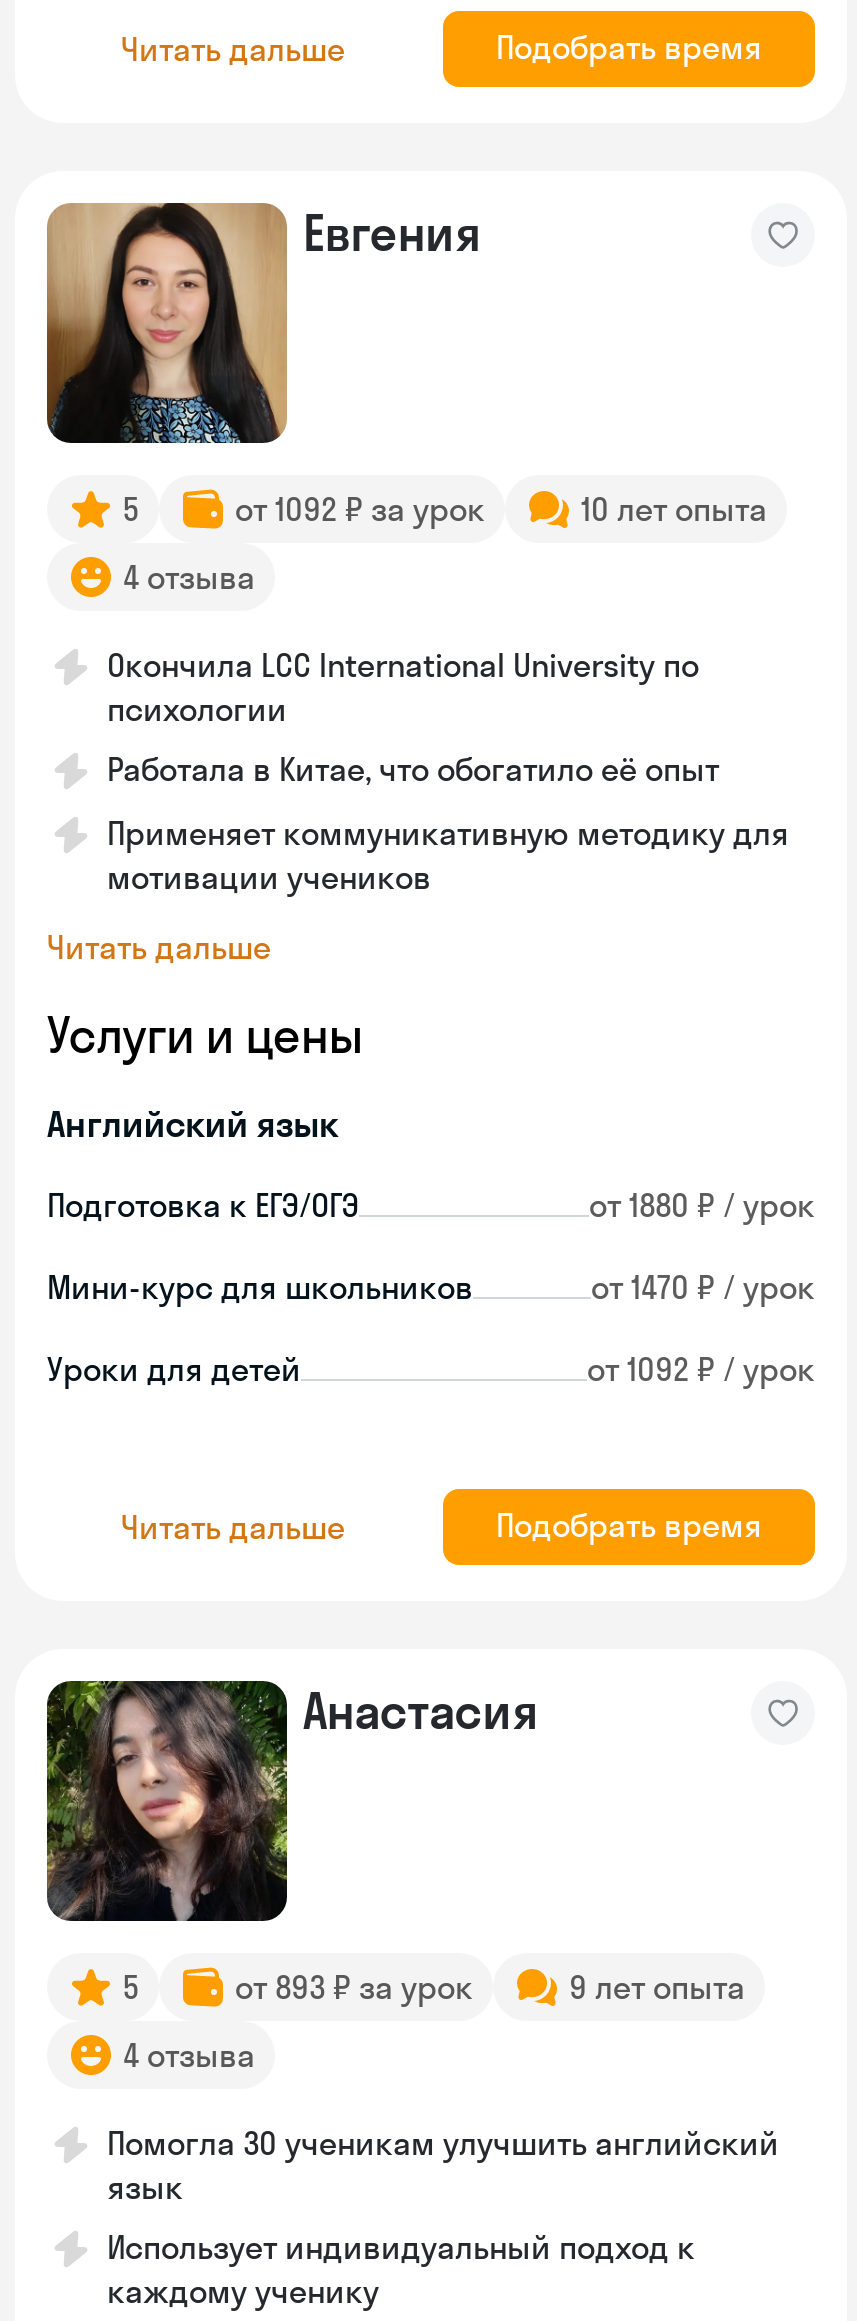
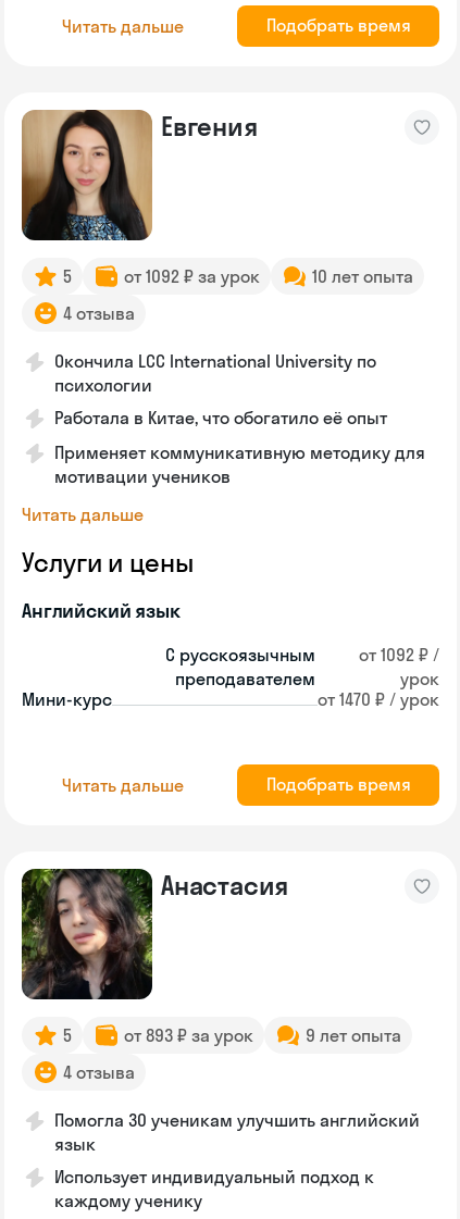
- Подготовка к ЕГЭ/ОГЭ
- от 1880 ₽ / урок
+ С русскоязычным
+ преподавателем

- Мини-курс для школьников
+ от 1092 ₽ /
+ урок
+ Мини-курс

- Уроки для детей
- от 1092 ₽ / урок
